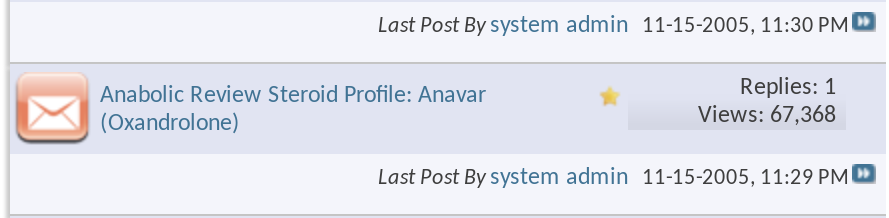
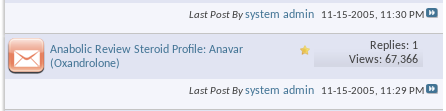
- Views: 67,368
+ Views: 67,366
